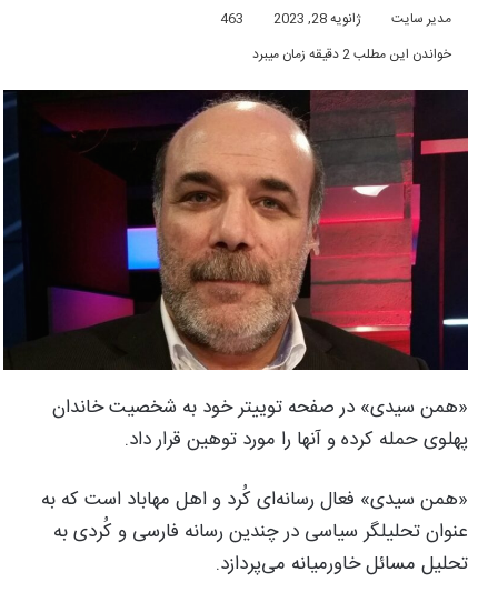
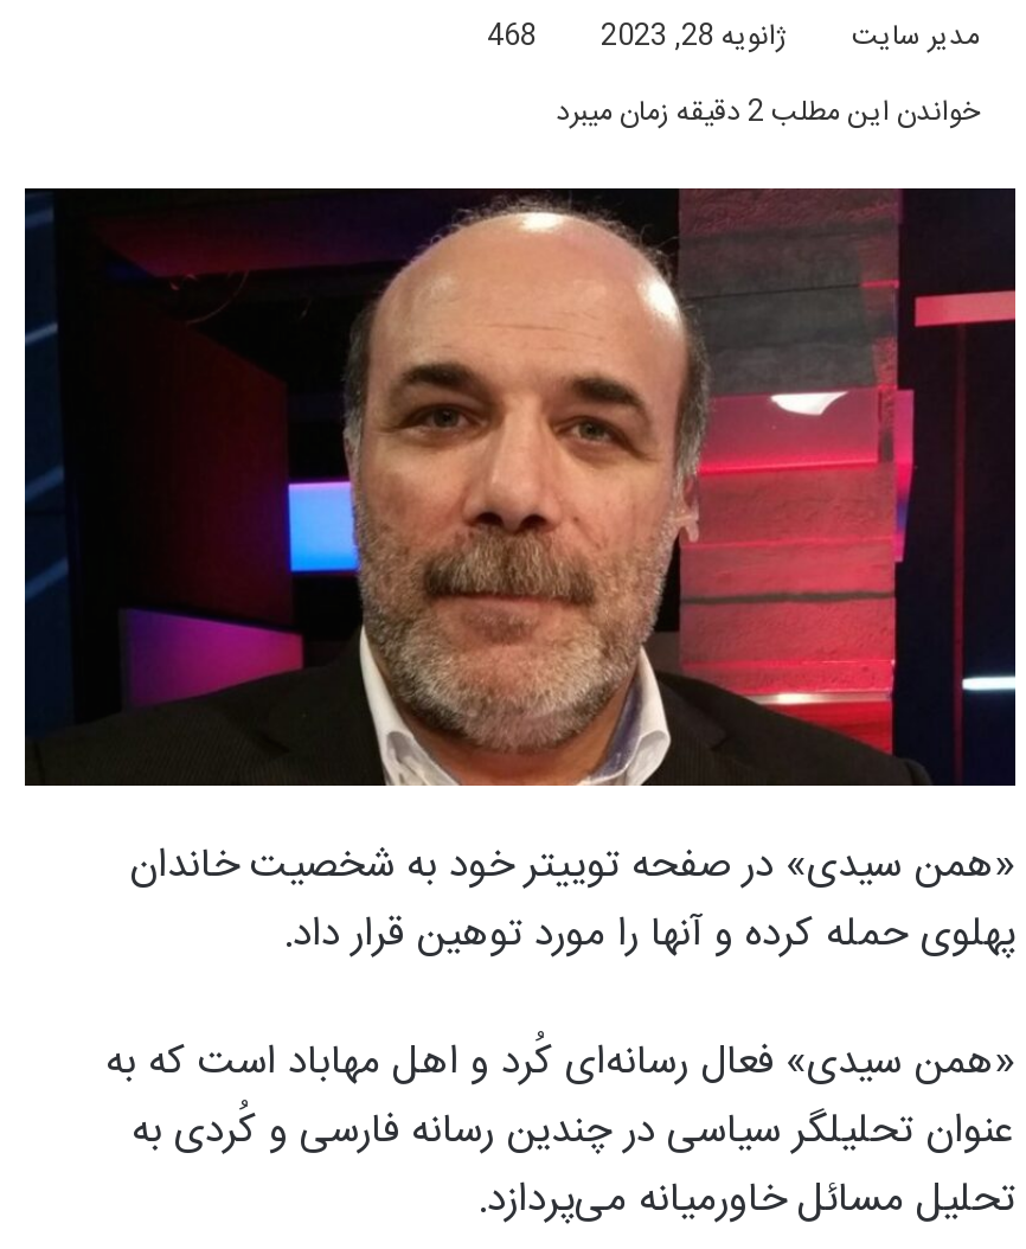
- 463
+ 468
